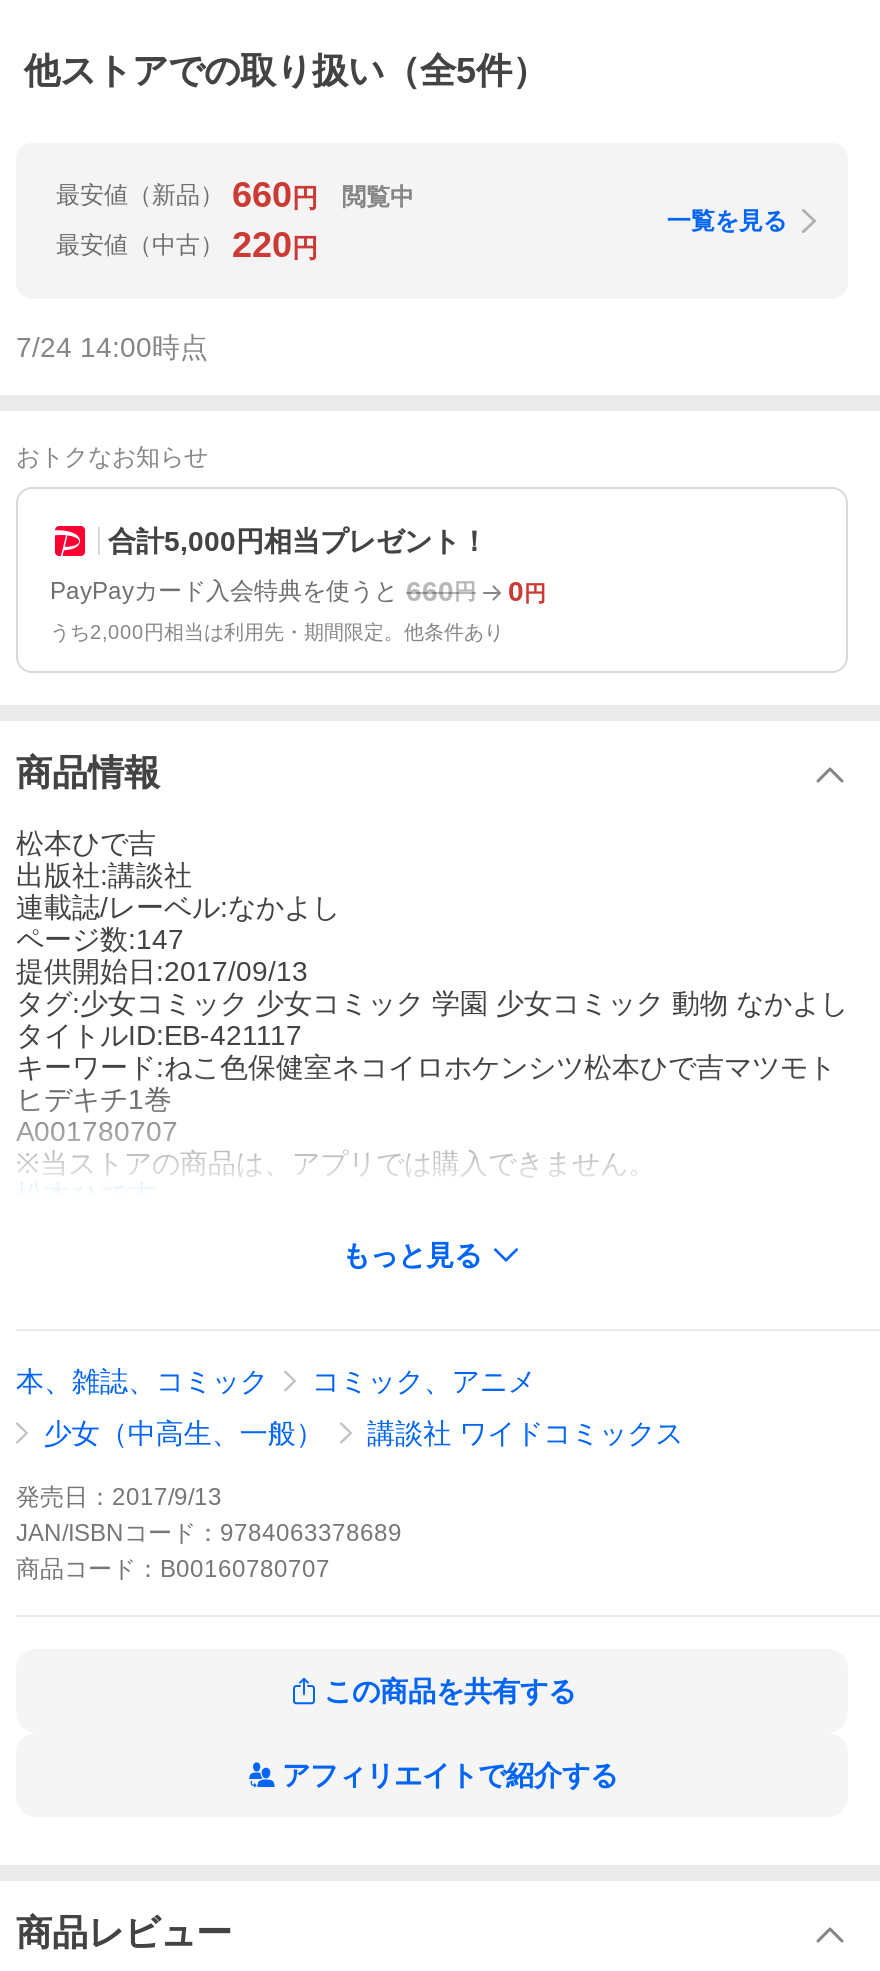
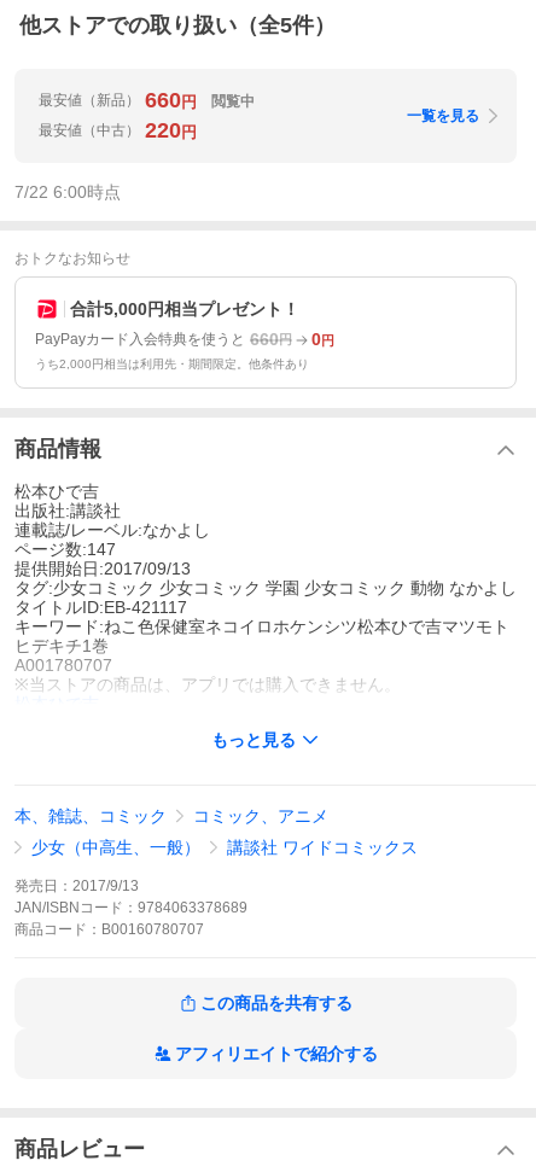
- 7/24 14:00時点
+ 7/22 6:00時点
